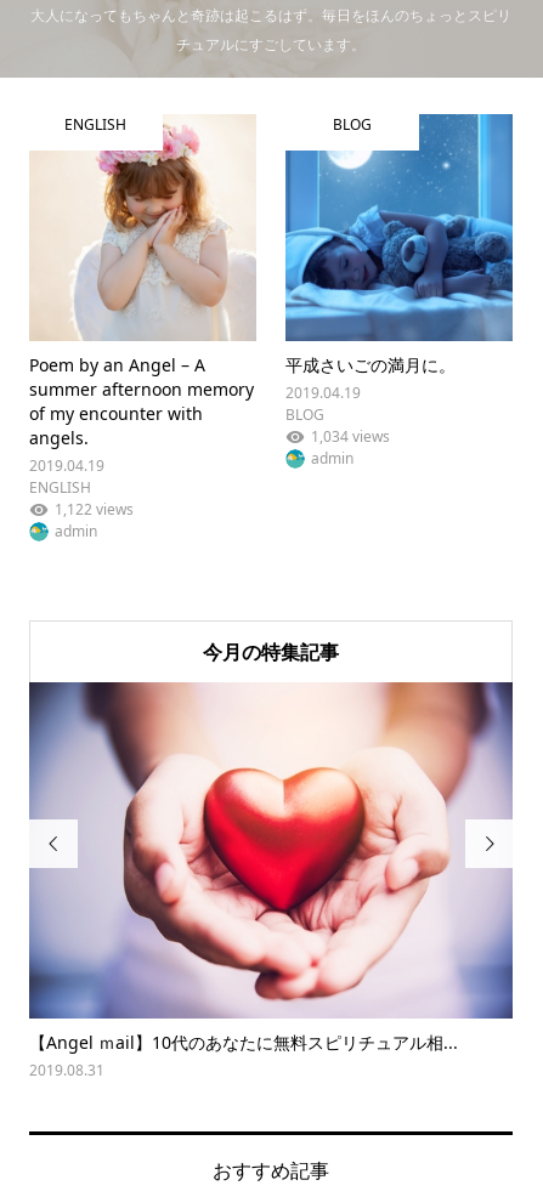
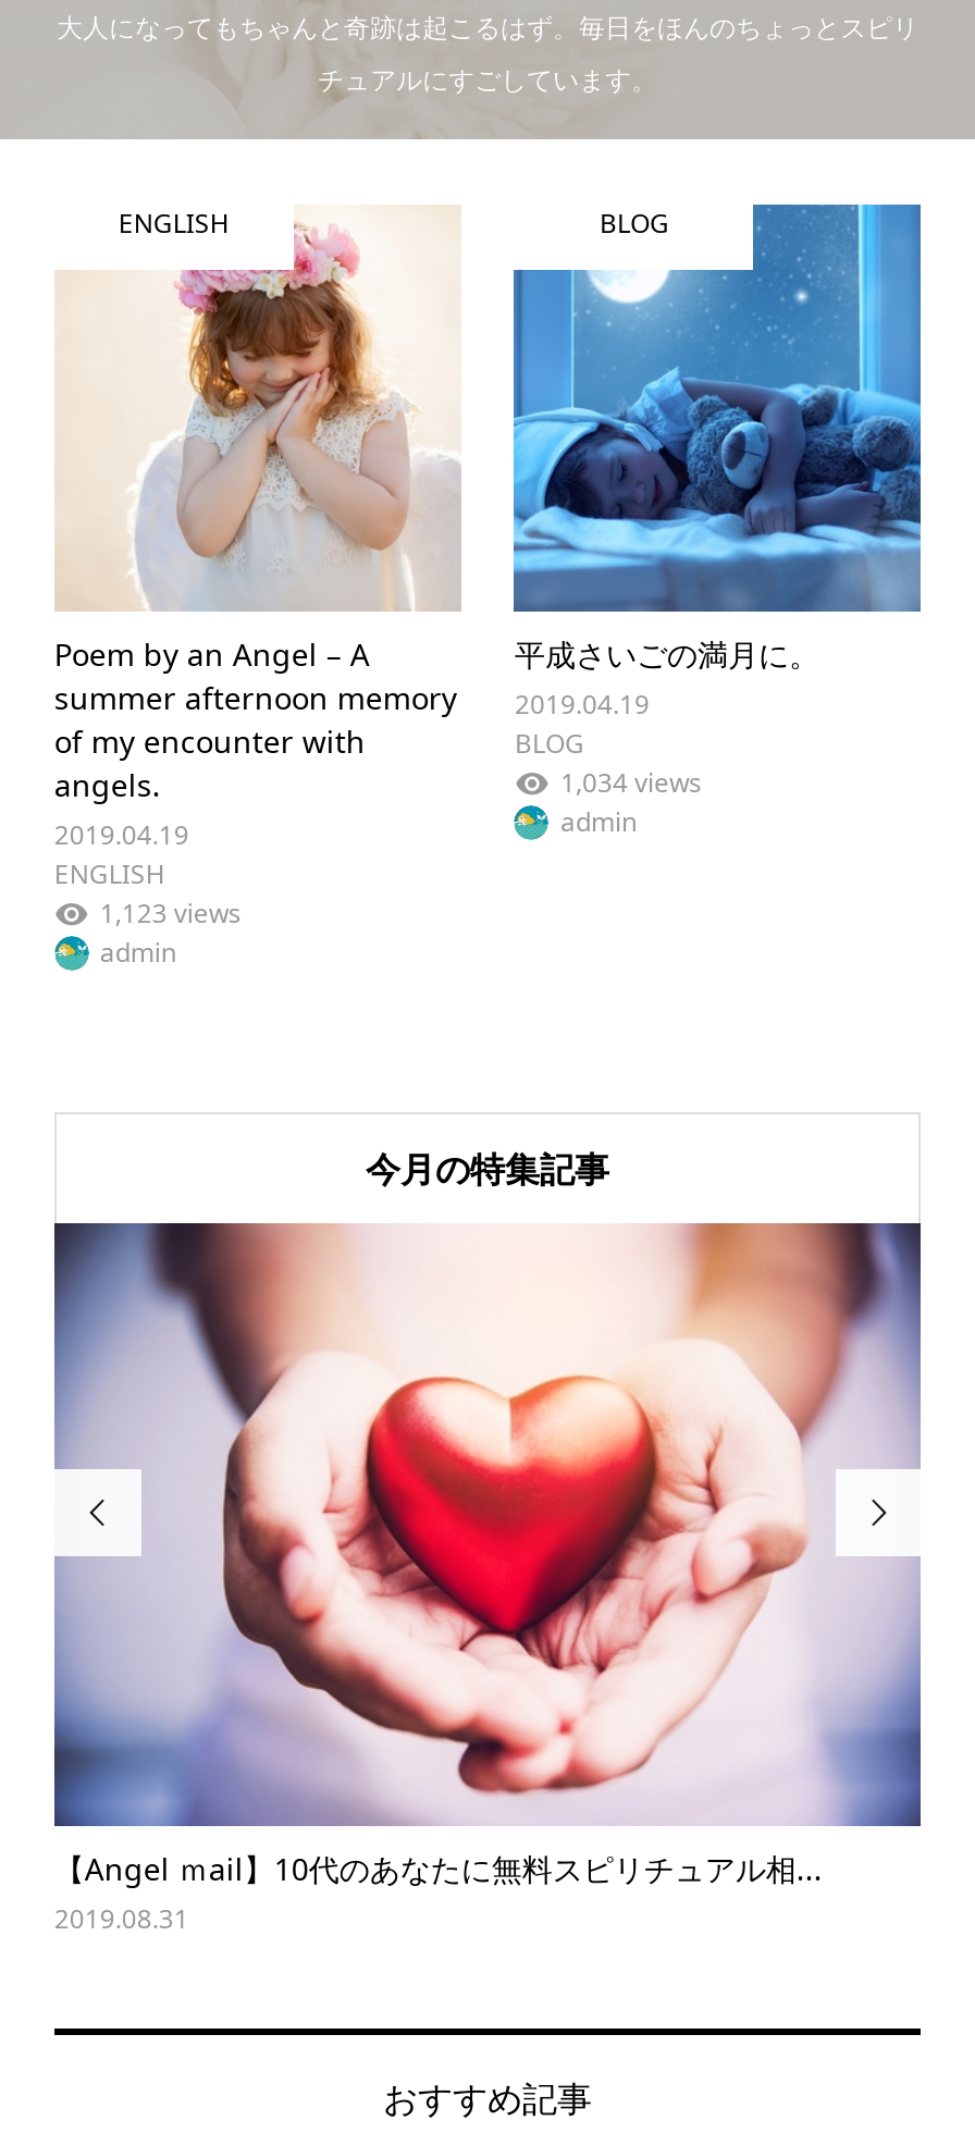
- 1,122 views
+ 1,123 views
